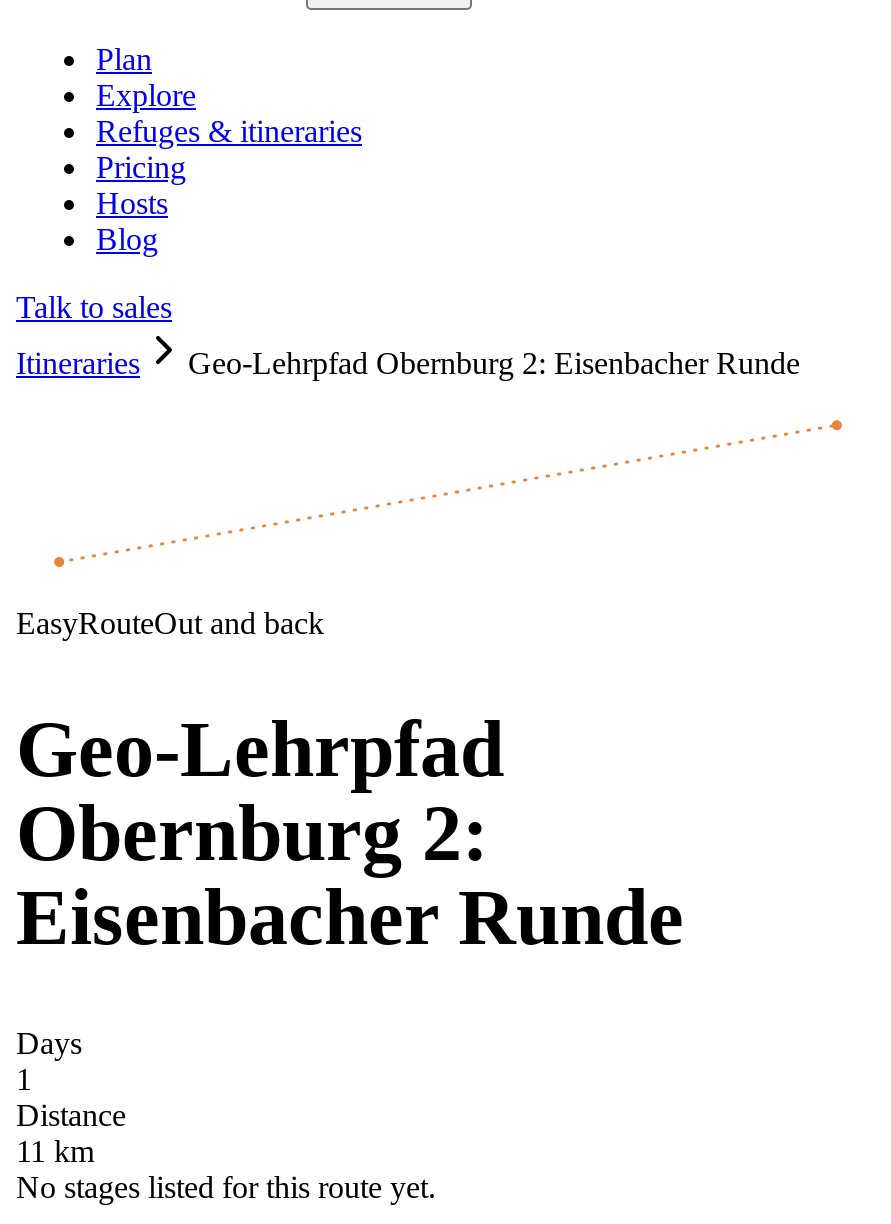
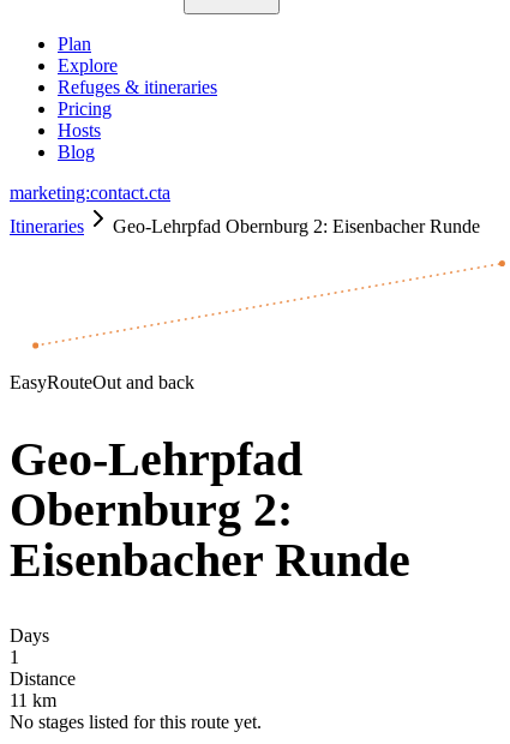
- Talk to sales
+ marketing:contact.cta
